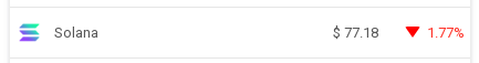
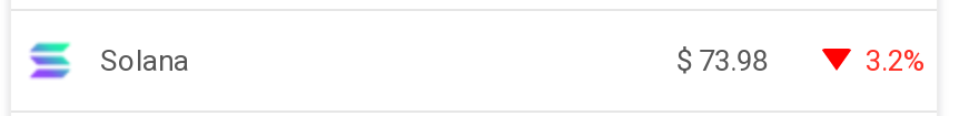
- $ 77.18
+ $ 73.98

- 1.77%
+ 3.2%
